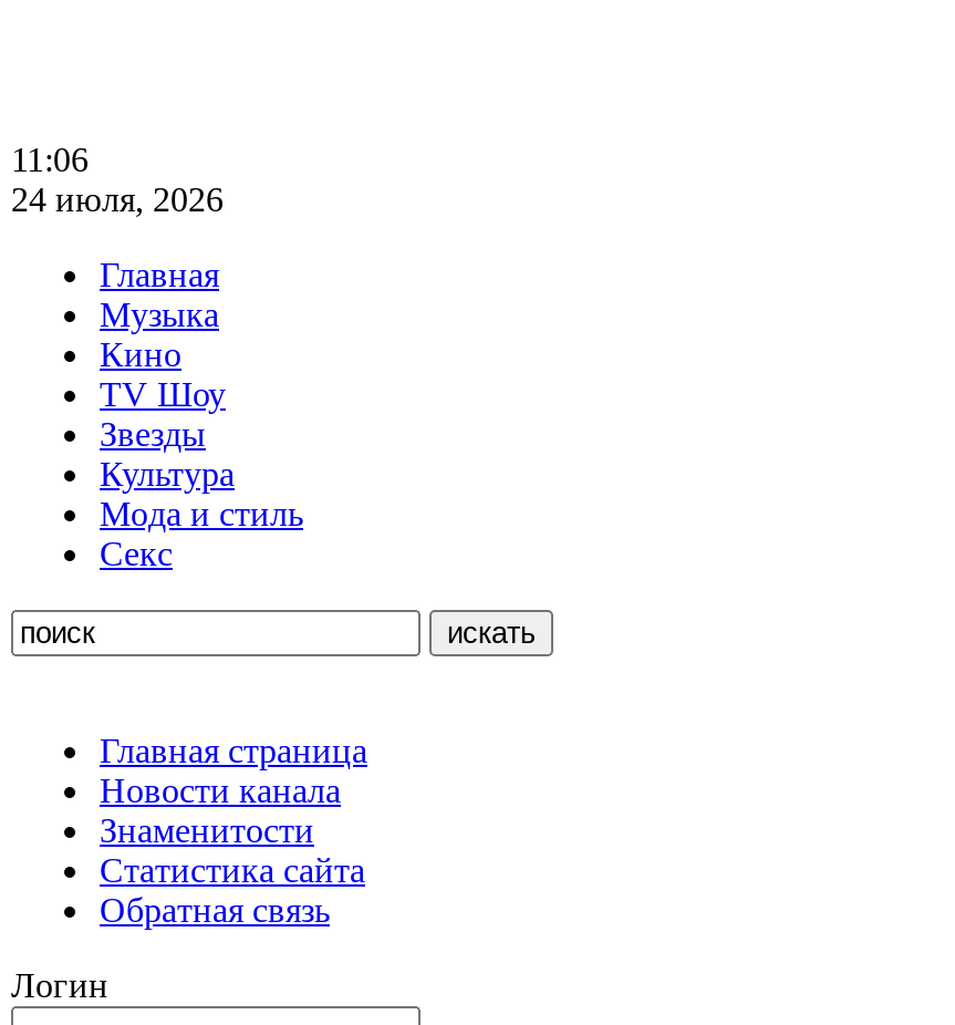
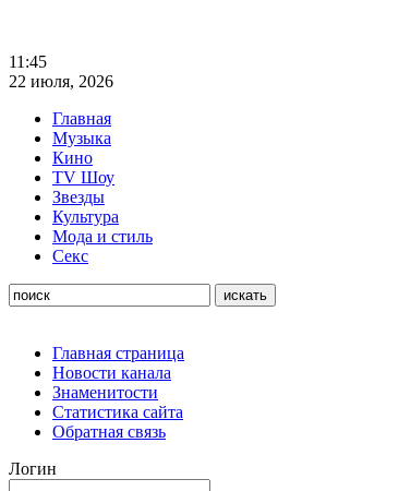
- 11:06
+ 11:45

- 24 июля, 2026
+ 22 июля, 2026
